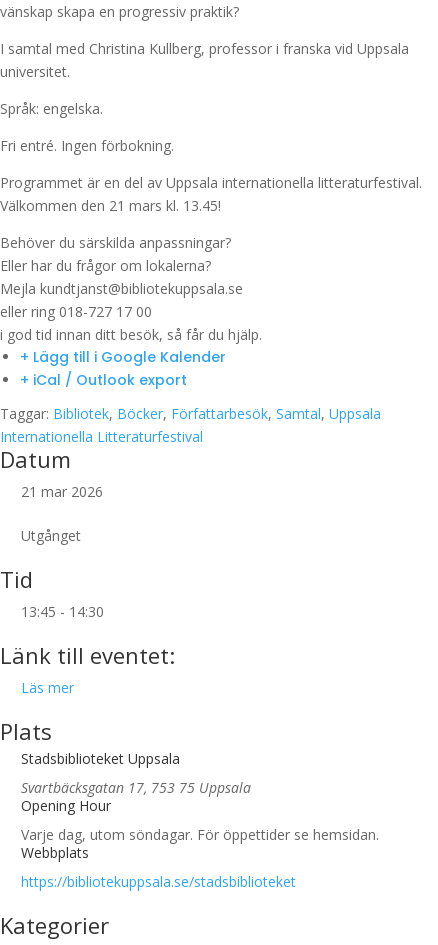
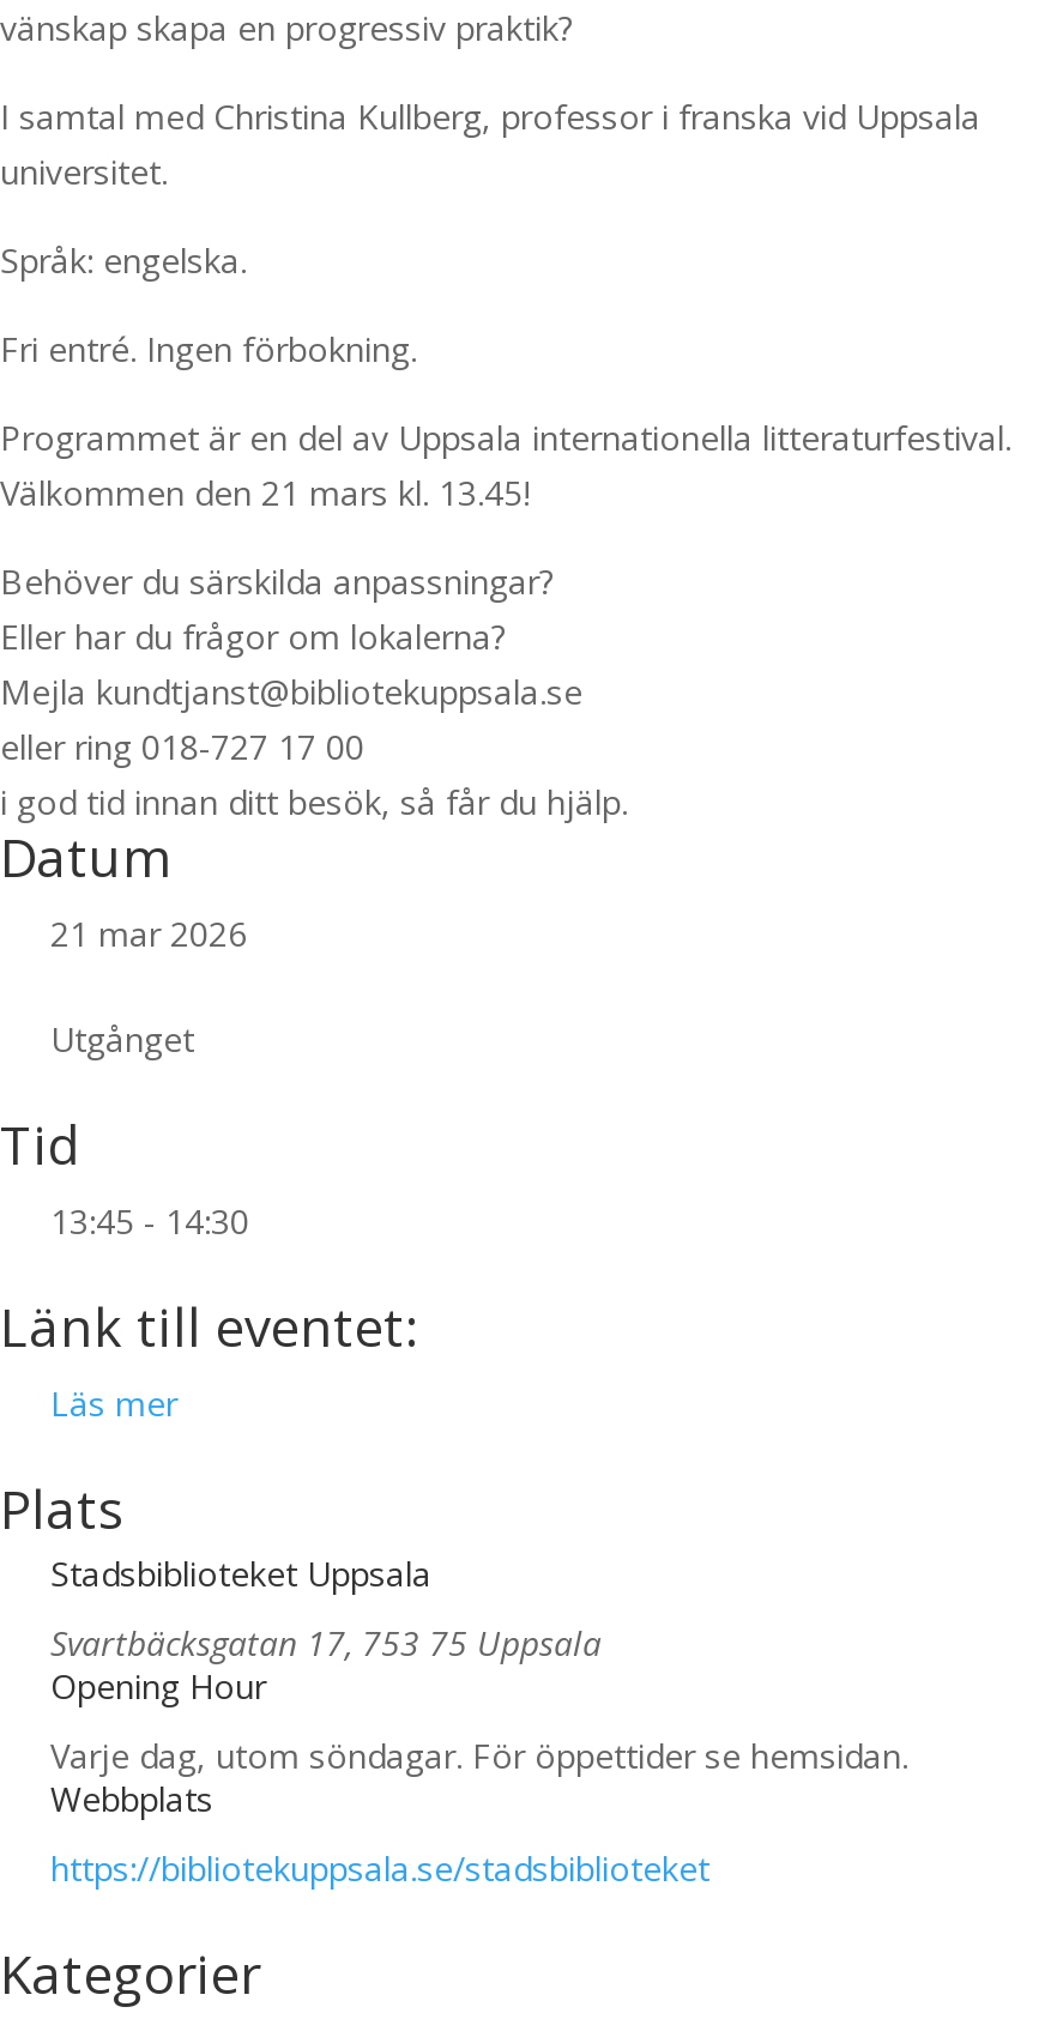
- + Lägg till i Google Kalender
- + iCal / Outlook export
- Taggar: Bibliotek, Böcker, Författarbesök, Samtal, Uppsala
- Internationella Litteraturfestival
